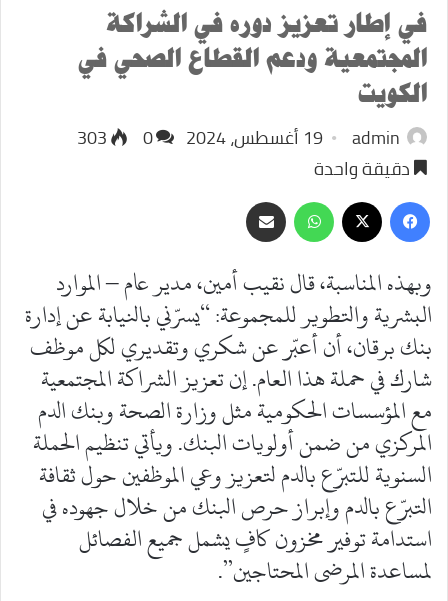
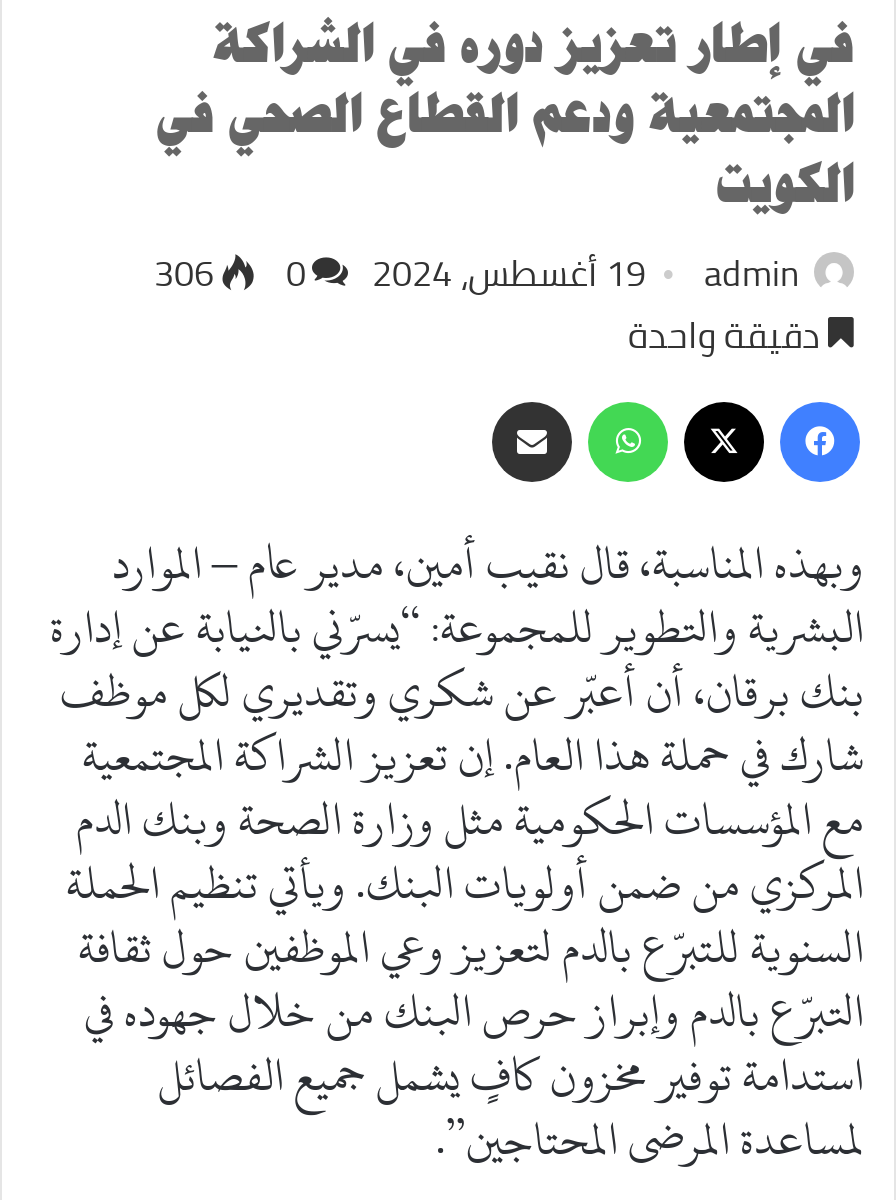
- 303
+ 306
